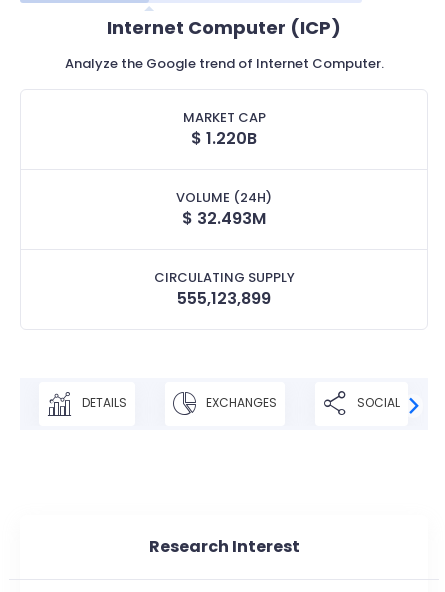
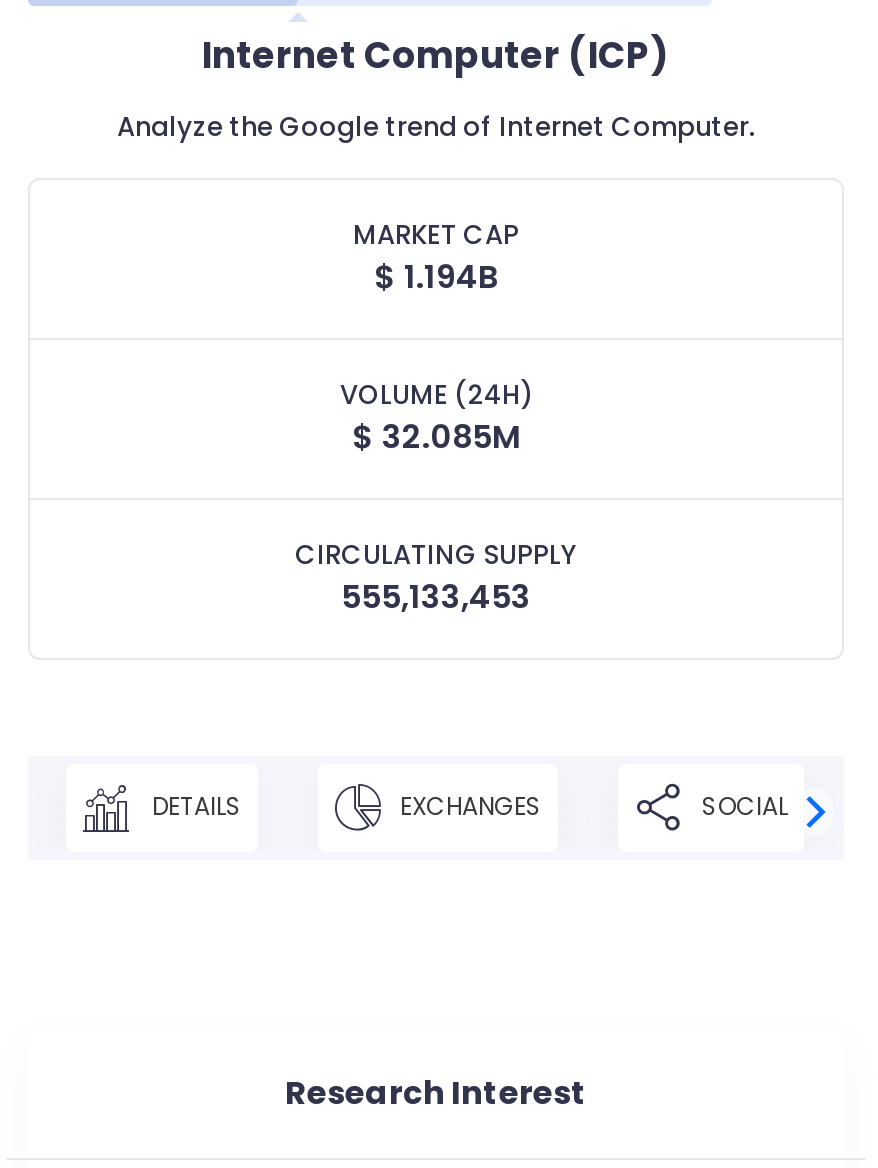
- $1.220B
+ $1.194B

- $32.493M
+ $32.085M

- 555,123,899
+ 555,133,453
